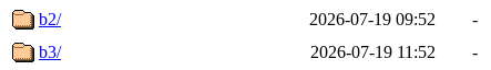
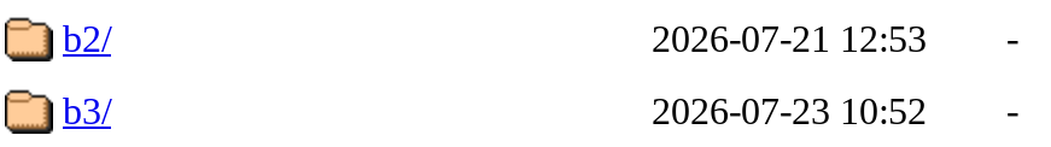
- 2026-07-19 09:52
+ 2026-07-21 12:53

- 2026-07-19 11:52
+ 2026-07-23 10:52
